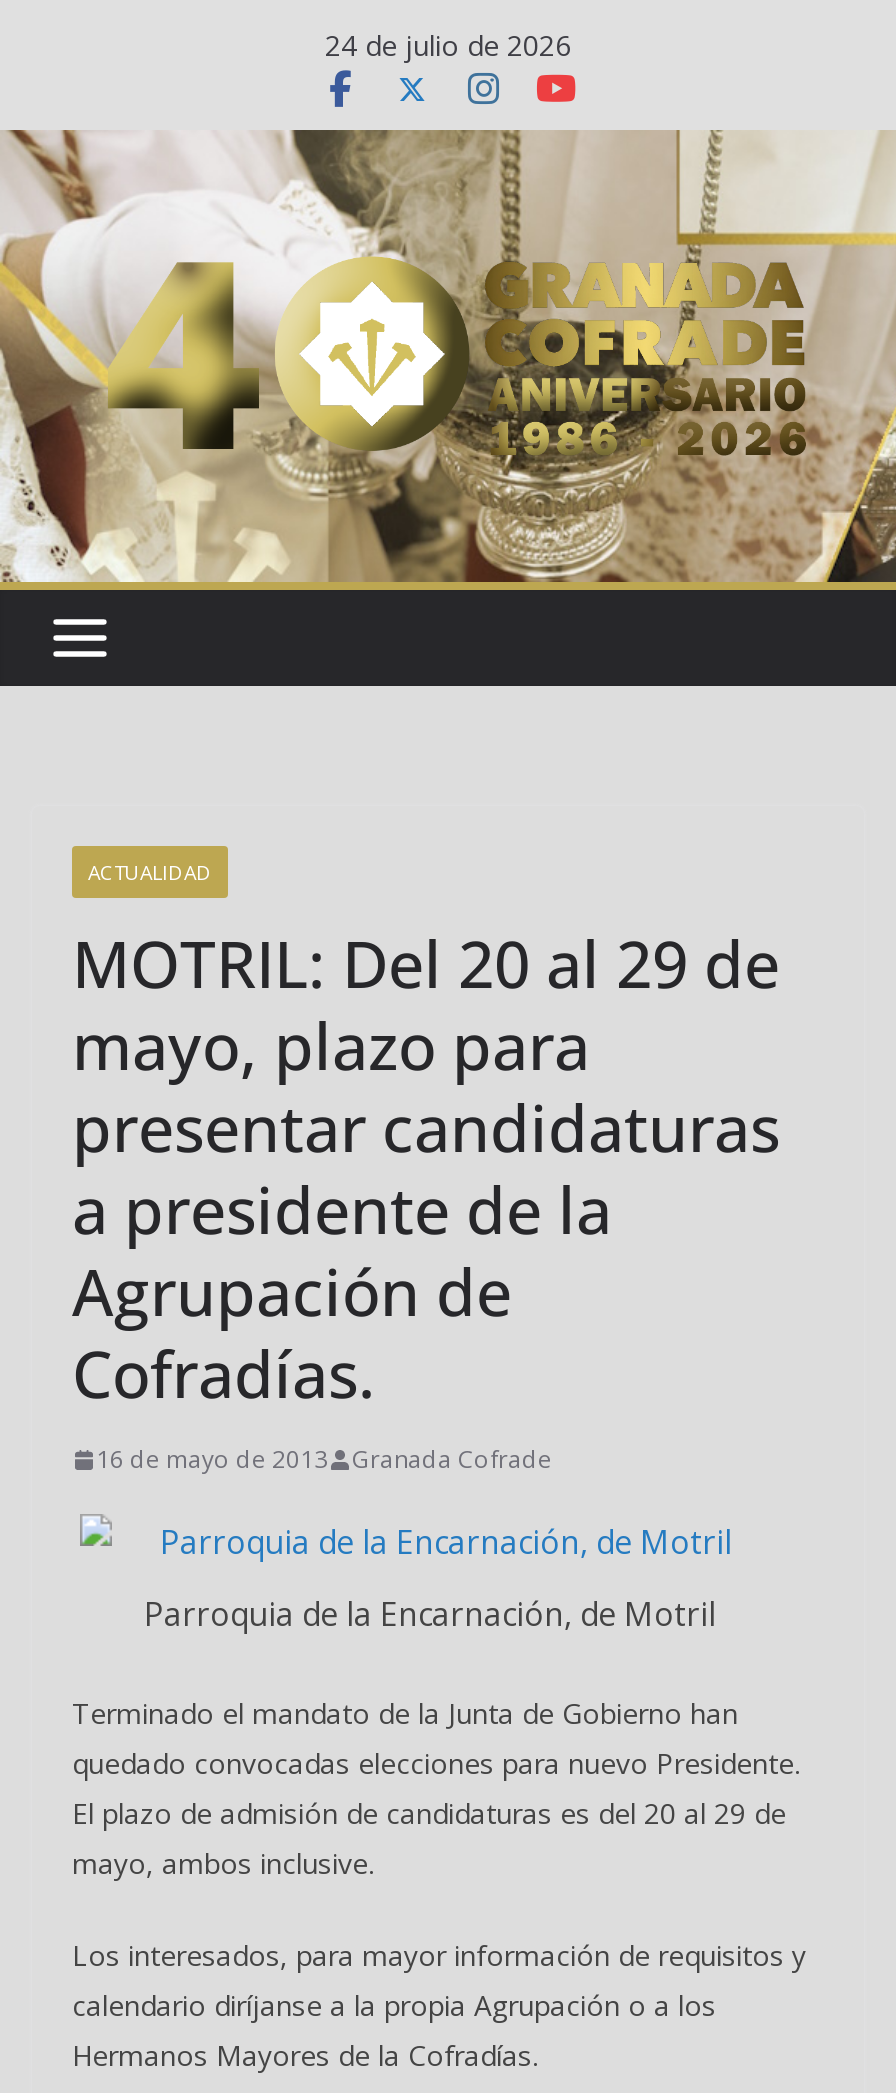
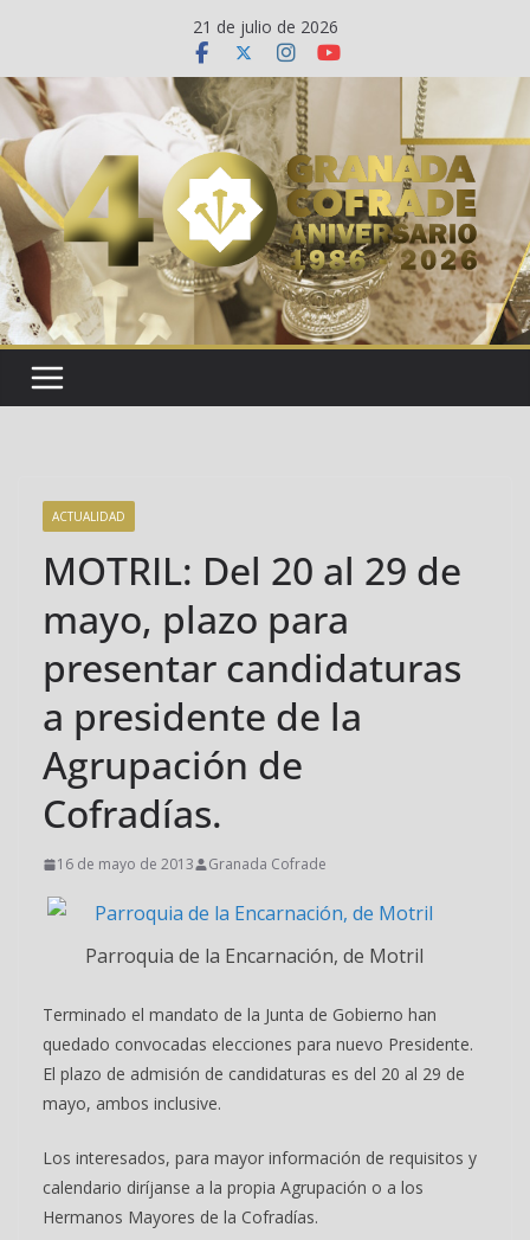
- 24 de julio de 2026
+ 21 de julio de 2026
